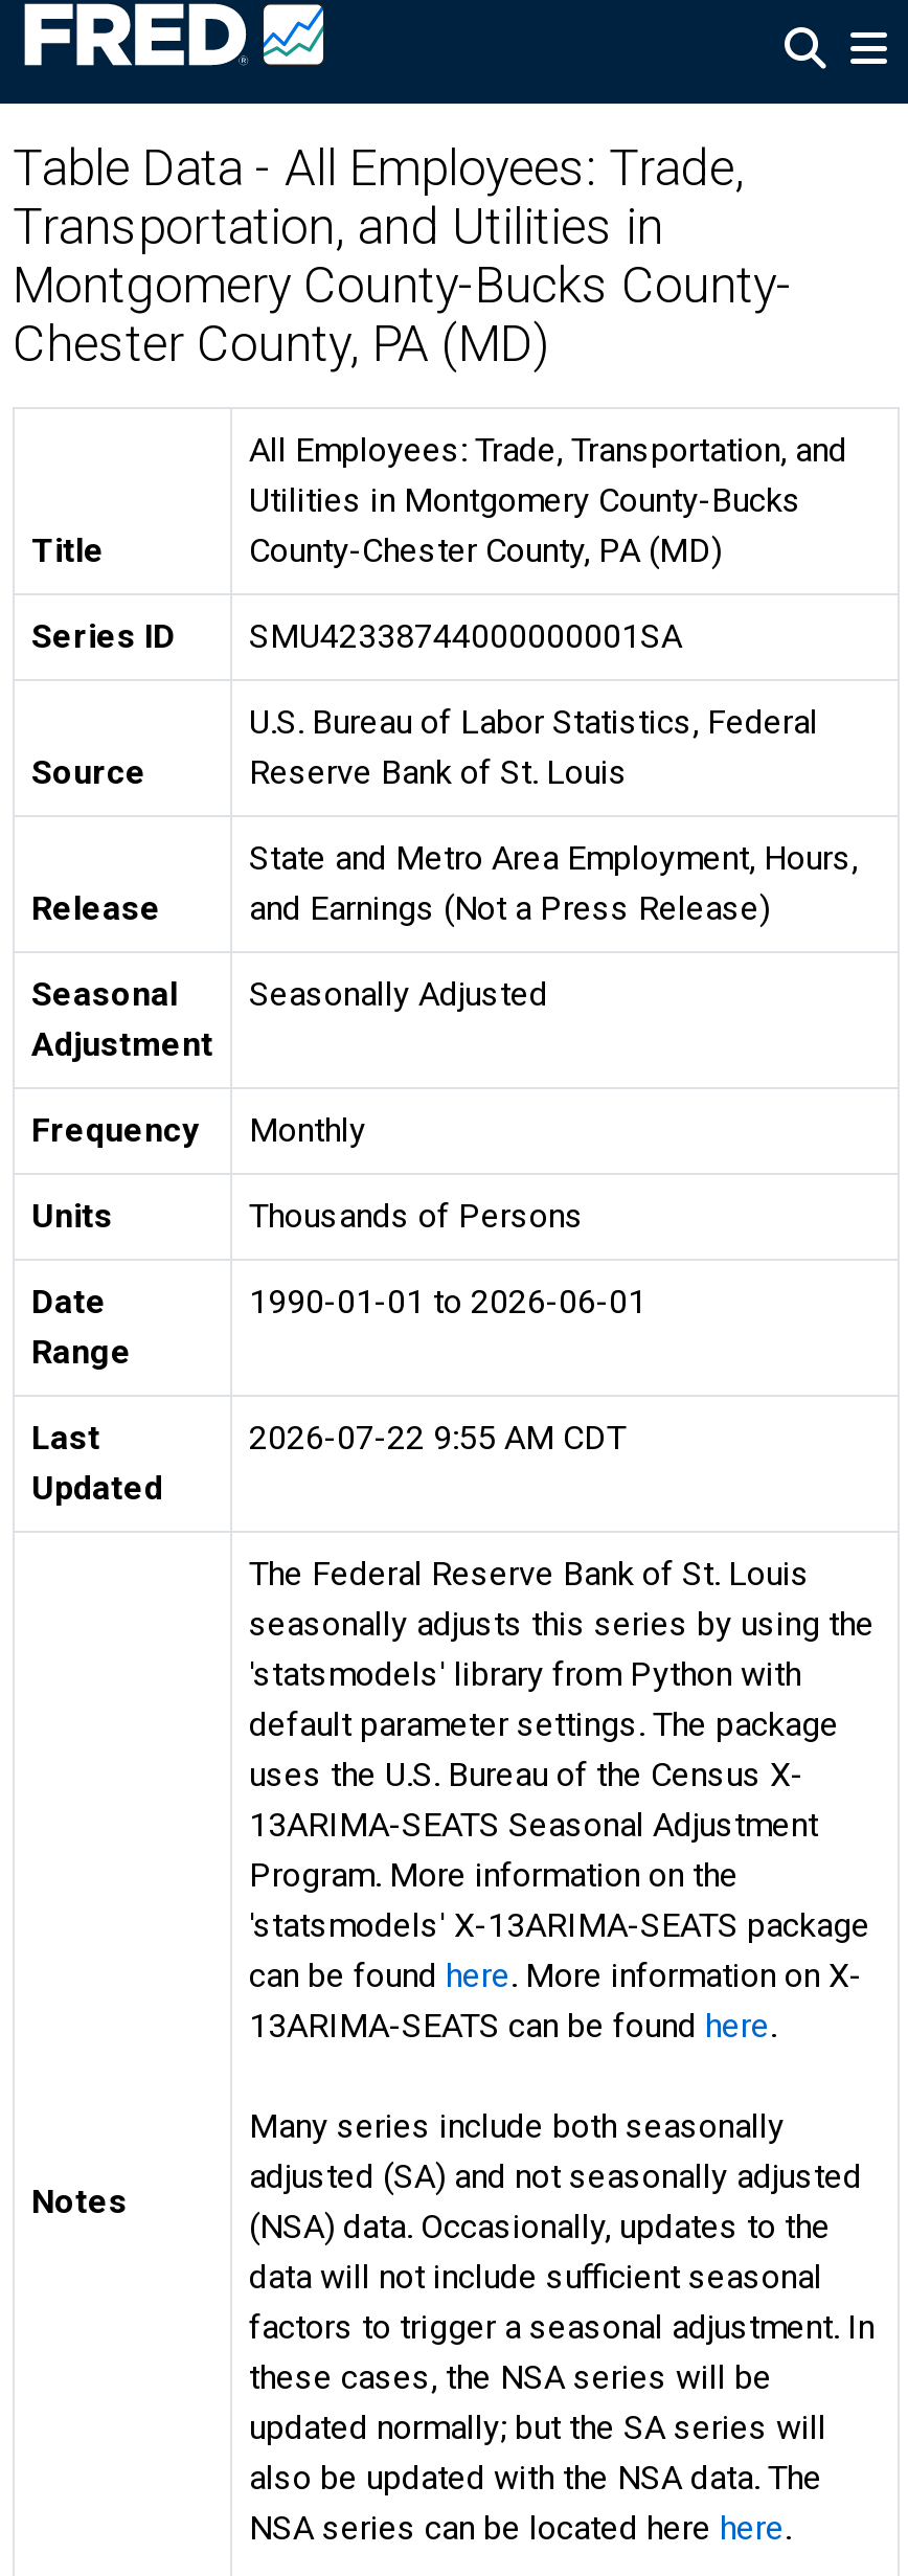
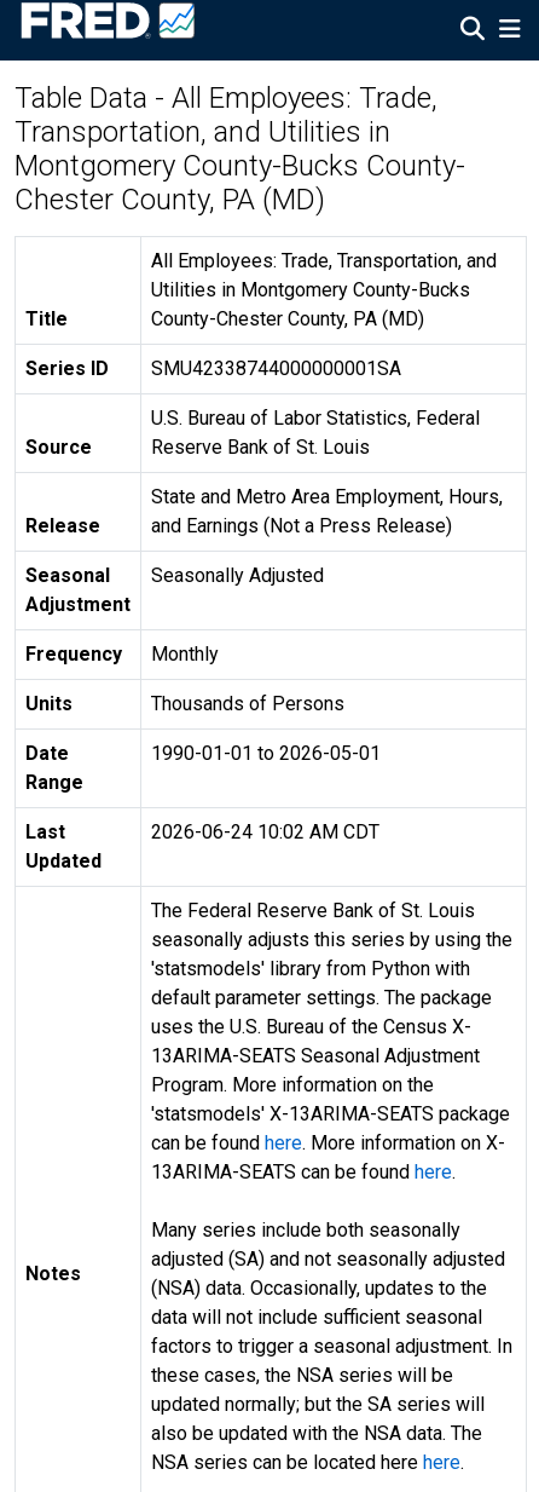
- 1990-01-01 to 2026-06-01
+ 1990-01-01 to 2026-05-01

- 2026-07-22 9:55 AM CDT
+ 2026-06-24 10:02 AM CDT
